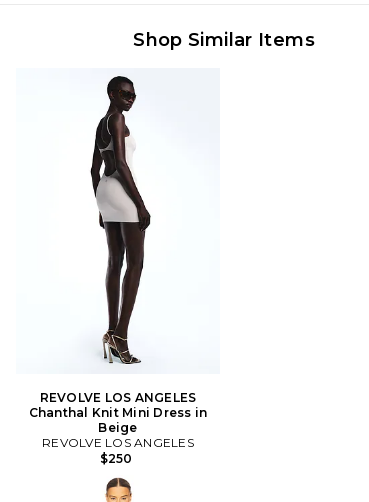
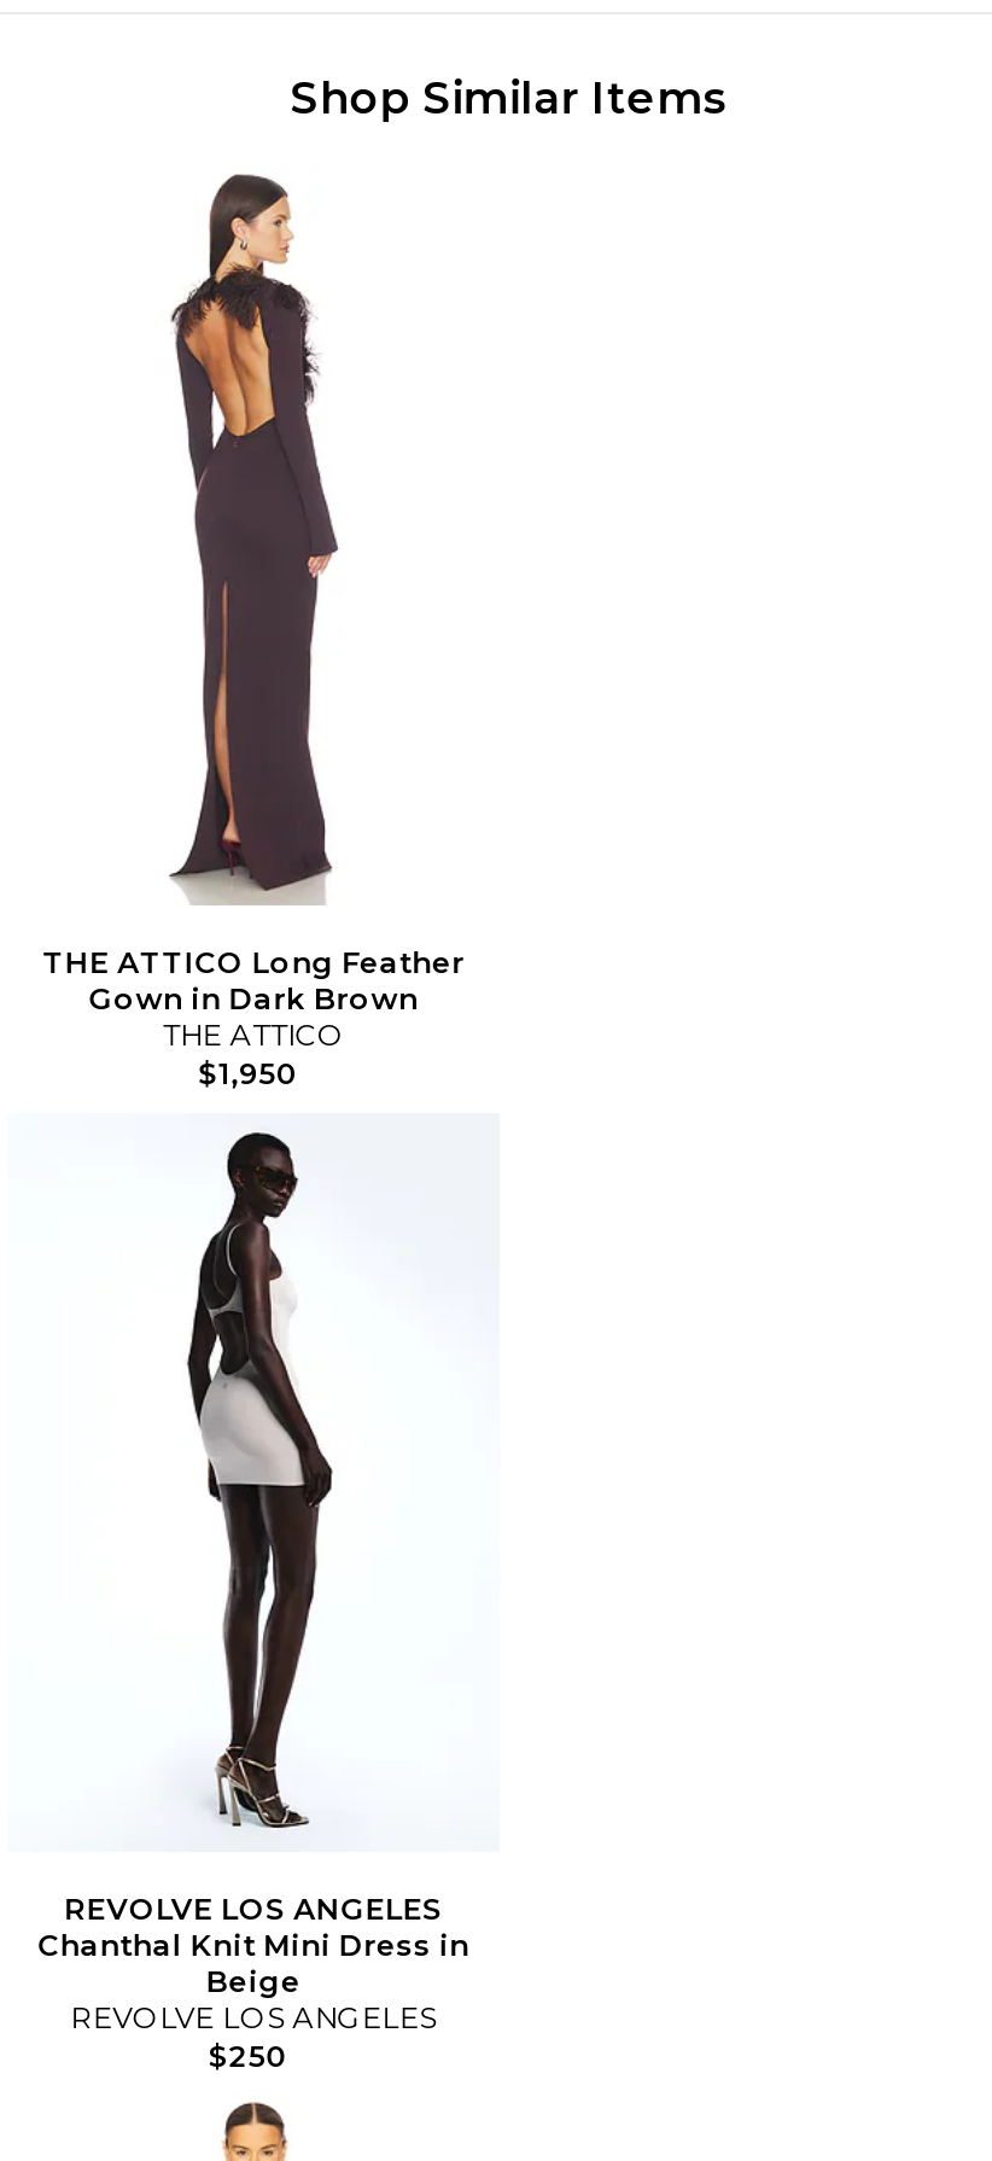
+ [image]
+ THE ATTICO Long Feather
+ Gown in Dark Brown
+ THE ATTICO
+ $1,950
